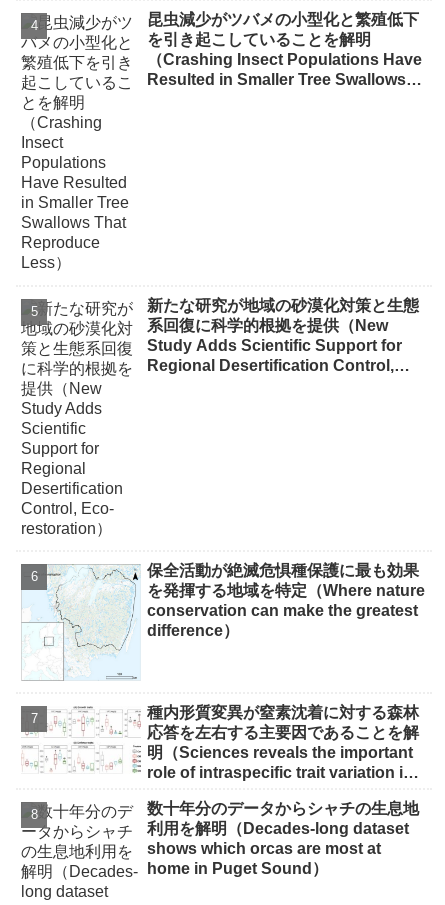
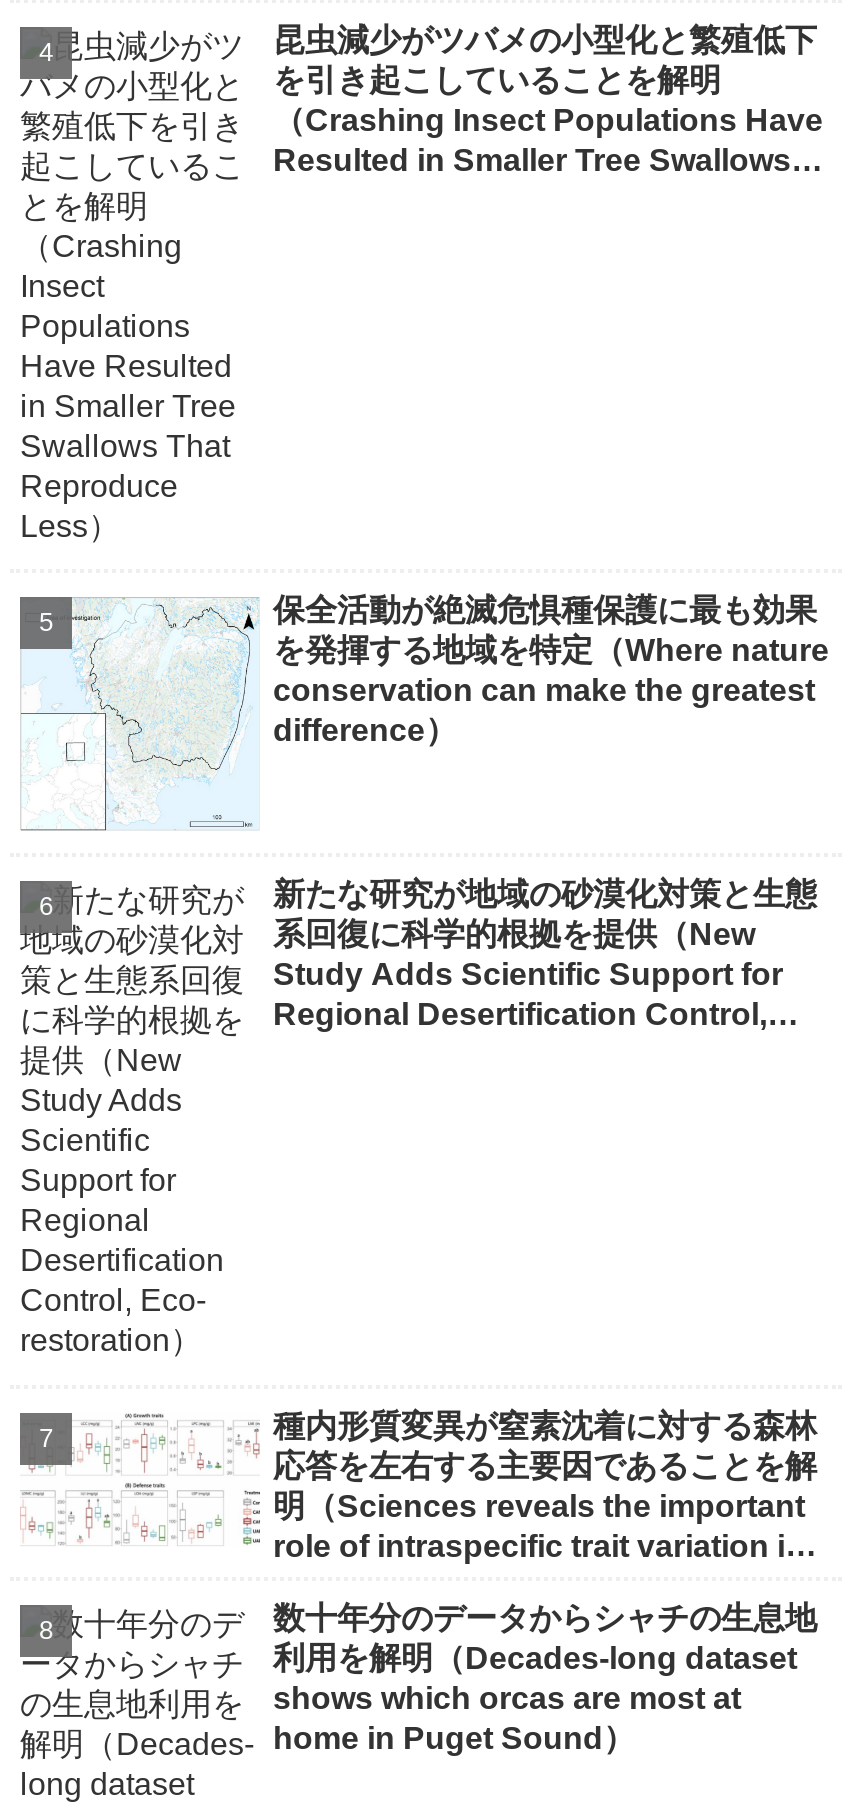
moved down: 新たな研究が地域の砂漠化対策と生態 | 系回復に科学的根拠を提供（New | Study Adds Scientific Support for | Regional Desertification Control,

moved up: [image] | 保全活動が絶滅危惧種保護に最も効果 | を発揮する地域を特定（Where nature | conservation can make the greatest | difference）
